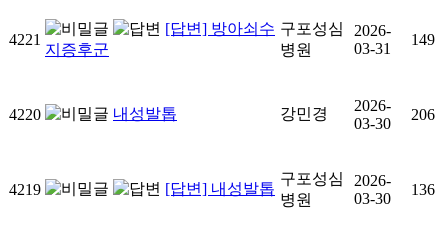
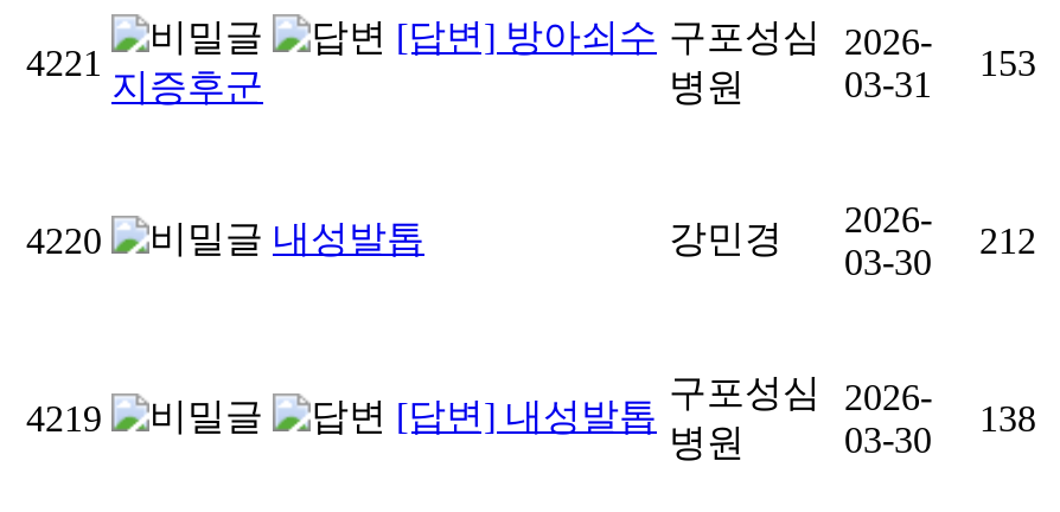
- 149
+ 153

- 206
+ 212

- 136
+ 138
